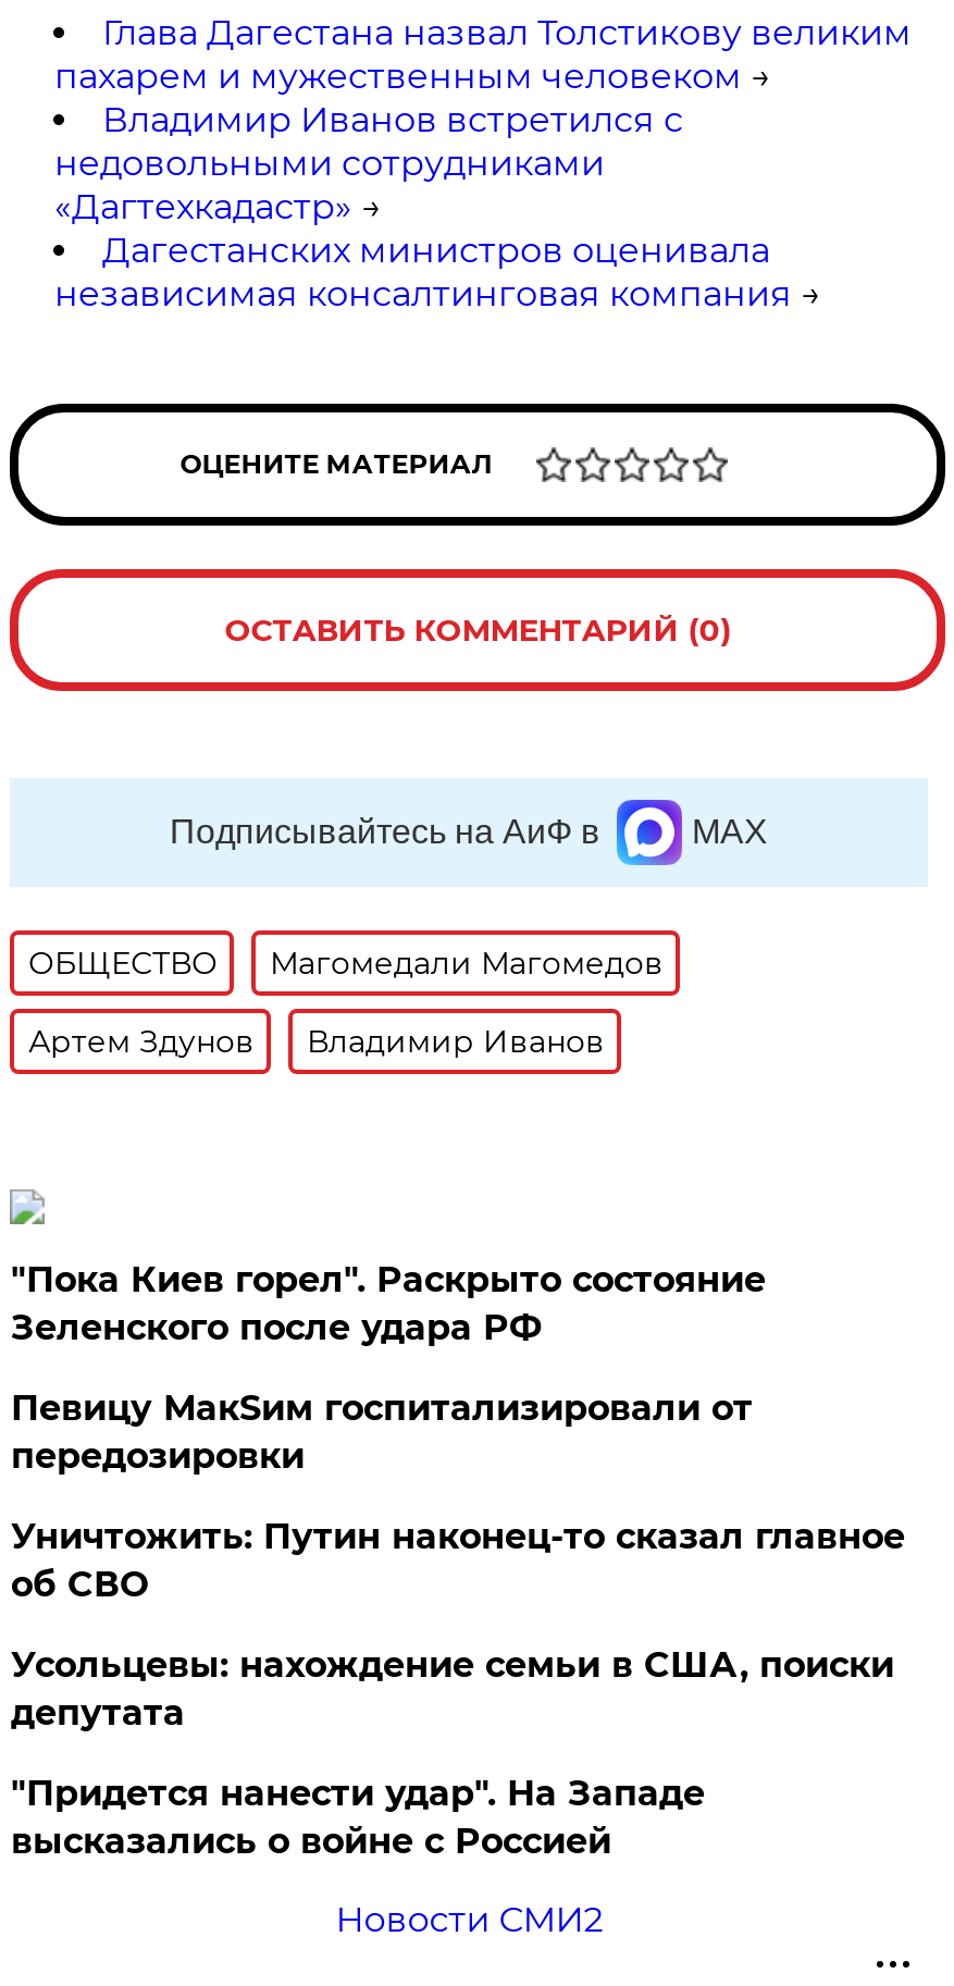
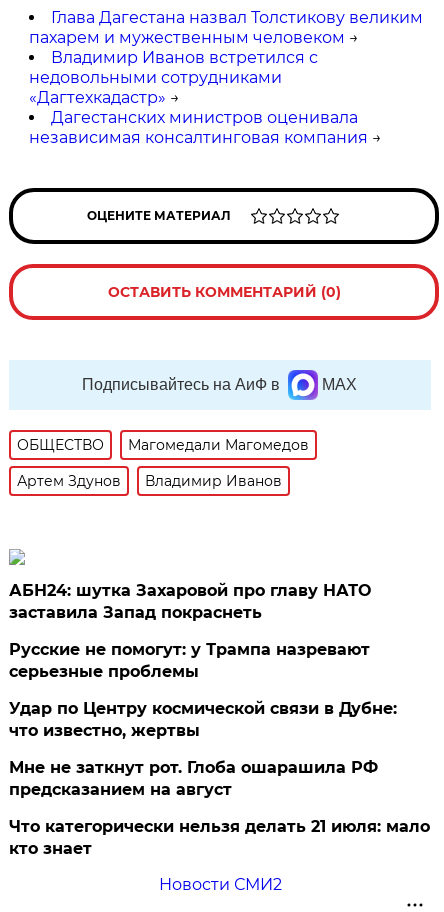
- "Пока Киев горел". Раскрыто состояние
- Зеленского после удара РФ
+ АБН24: шутка Захаровой про главу НАТО
+ заставила Запад покраснеть

- Певицу МакSим госпитализировали от
- передозировки
+ Русские не помогут: у Трампа назревают
+ серьезные проблемы

- Уничтожить: Путин наконец-то сказал главное
- об СВО
+ Удар по Центру космической связи в Дубне:
+ что известно, жертвы

- Усольцевы: нахождение семьи в США, поиски
- депутата
+ Мне не заткнут рот. Глоба ошарашила РФ
+ предсказанием на август

- "Придется нанести удар". На Западе
- высказались о войне с Россией
+ Что категорически нельзя делать 21 июля: мало
+ кто знает
